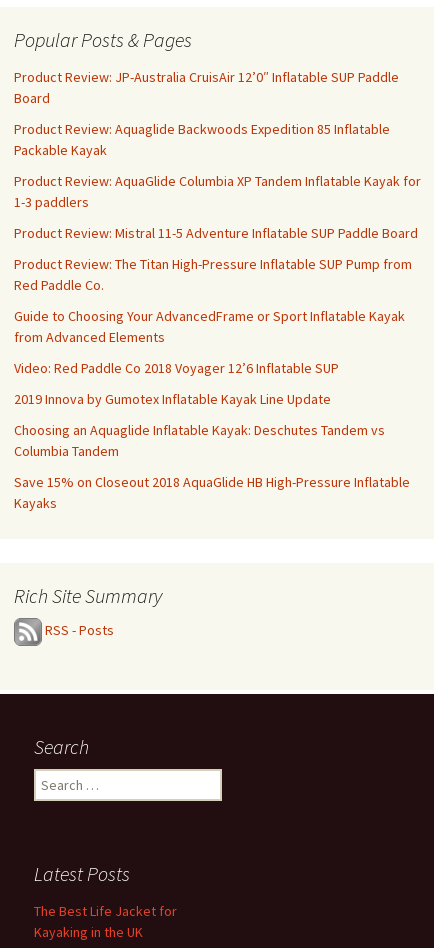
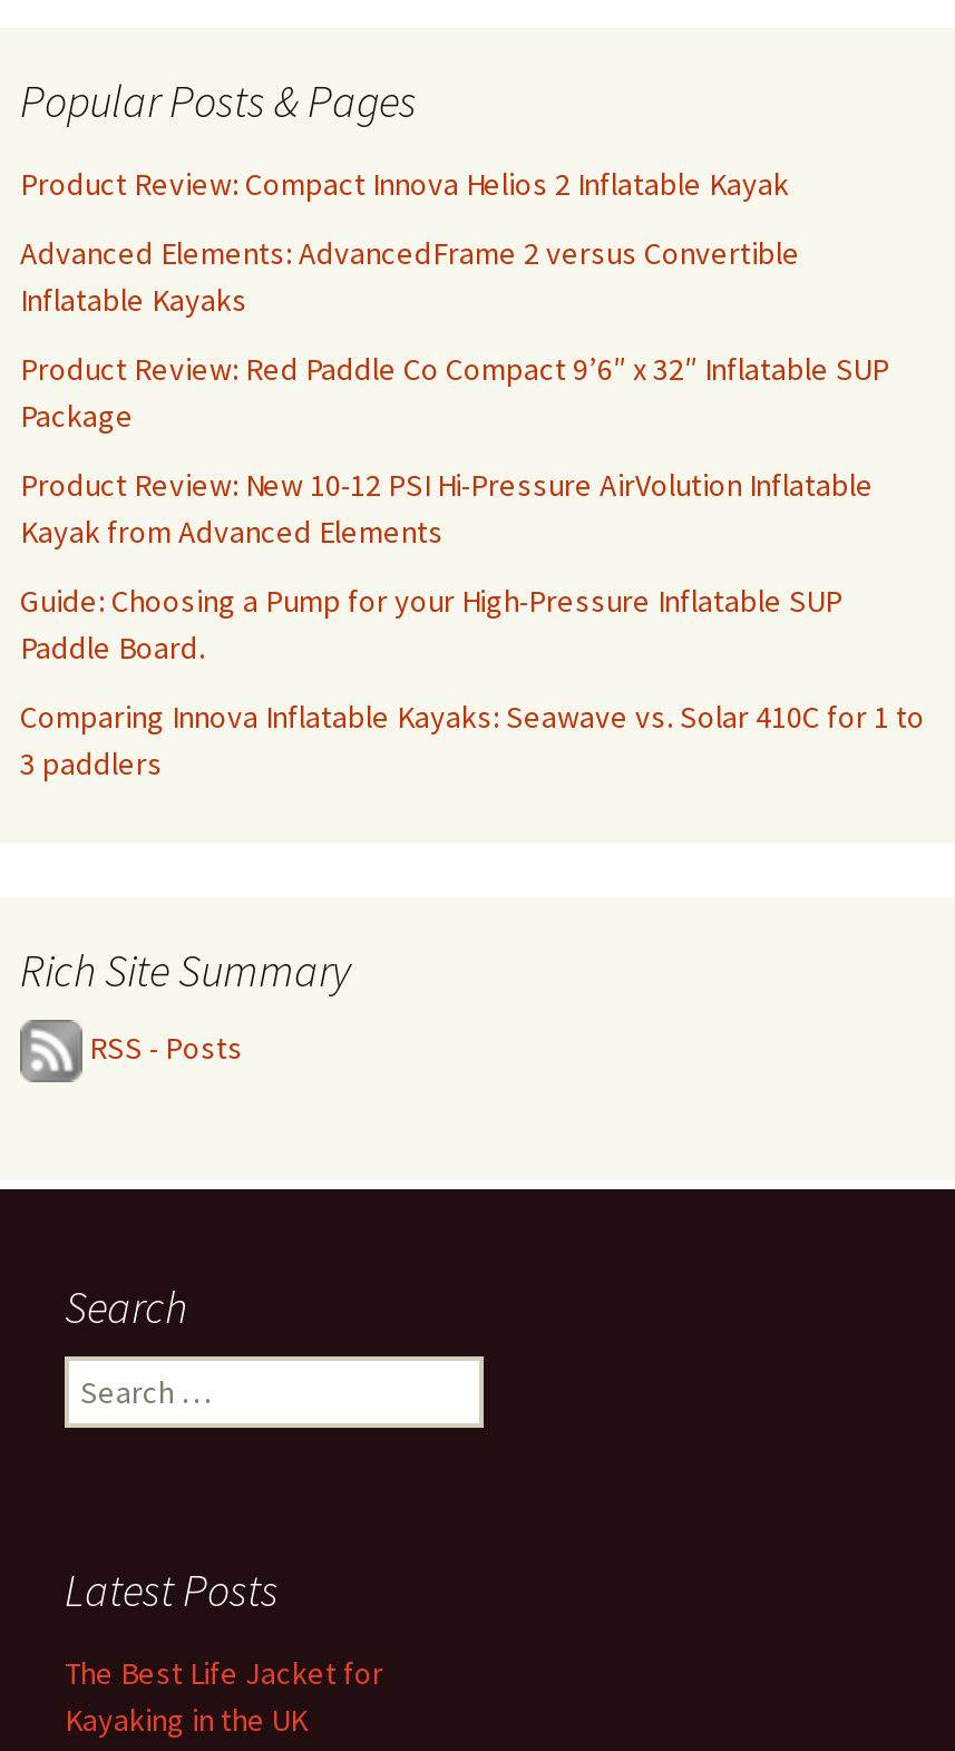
- Product Review: JP-Australia CruisAir 12’0″ Inflatable SUP Paddle
- Board
- Product Review: Aquaglide Backwoods Expedition 85 Inflatable
- Packable Kayak
- Product Review: AquaGlide Columbia XP Tandem Inflatable Kayak for
- 1-3 paddlers
- Product Review: Mistral 11-5 Adventure Inflatable SUP Paddle Board
- Product Review: The Titan High-Pressure Inflatable SUP Pump from
- Red Paddle Co.
- Guide to Choosing Your AdvancedFrame or Sport Inflatable Kayak
- from Advanced Elements
- Video: Red Paddle Co 2018 Voyager 12’6 Inflatable SUP
- 2019 Innova by Gumotex Inflatable Kayak Line Update
- Choosing an Aquaglide Inflatable Kayak: Deschutes Tandem vs
- Columbia Tandem
- Save 15% on Closeout 2018 AquaGlide HB High-Pressure Inflatable
- Kayaks
+ Product Review: Compact Innova Helios 2 Inflatable Kayak
+ Advanced Elements: AdvancedFrame 2 versus Convertible
+ Inflatable Kayaks
+ Product Review: Red Paddle Co Compact 9’6″ x 32″ Inflatable SUP
+ Package
+ Product Review: New 10-12 PSI Hi-Pressure AirVolution Inflatable
+ Kayak from Advanced Elements
+ Guide: Choosing a Pump for your High-Pressure Inflatable SUP
+ Paddle Board.
+ Comparing Innova Inflatable Kayaks: Seawave vs. Solar 410C for 1 to
+ 3 paddlers
